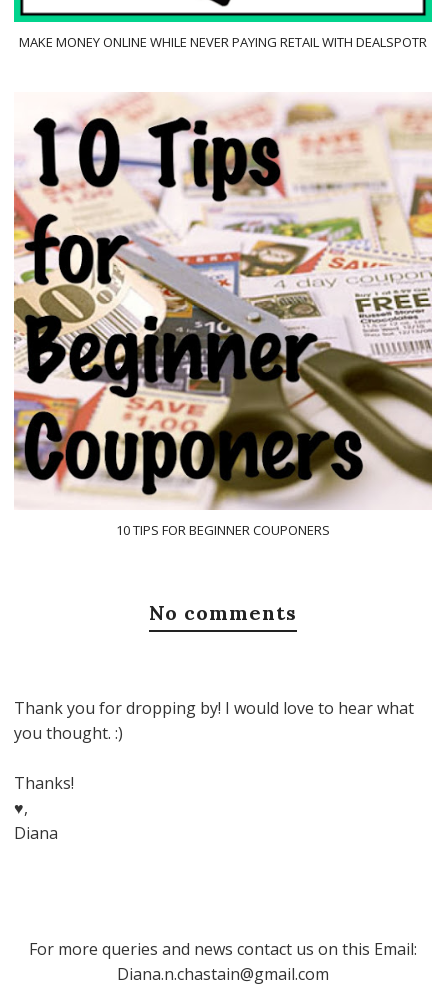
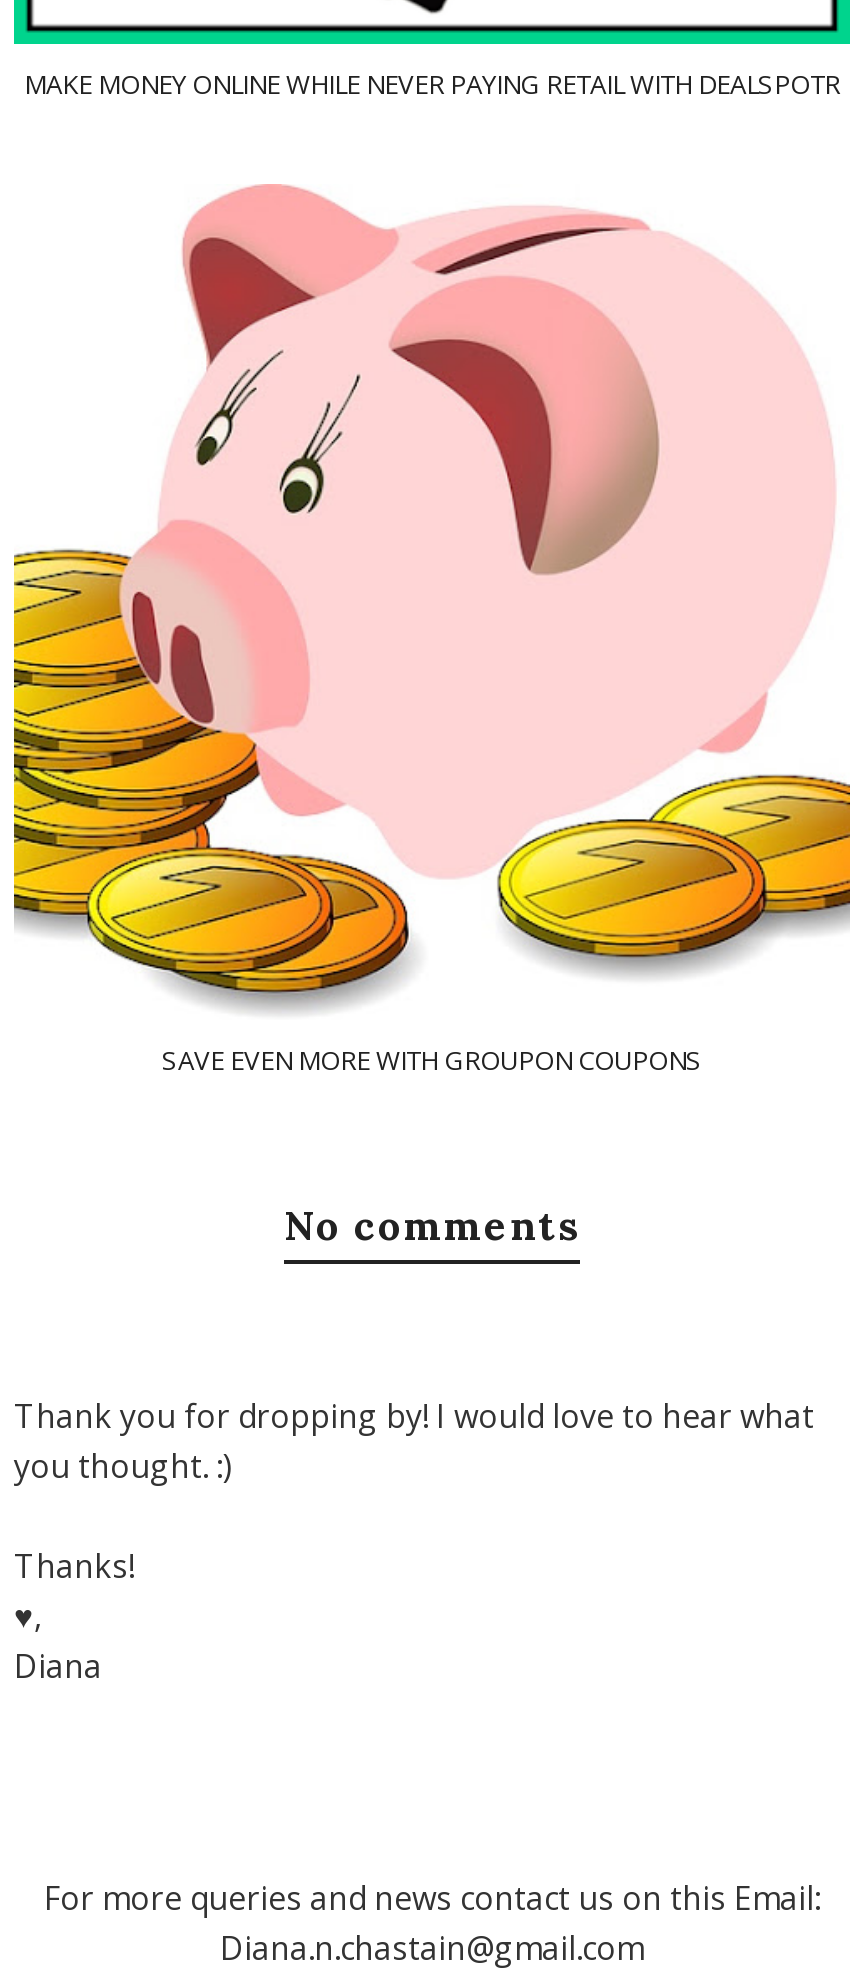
- [image]
- 10 TIPS FOR BEGINNER COUPONERS
+ [image]
+ SAVE EVEN MORE WITH GROUPON COUPONS
